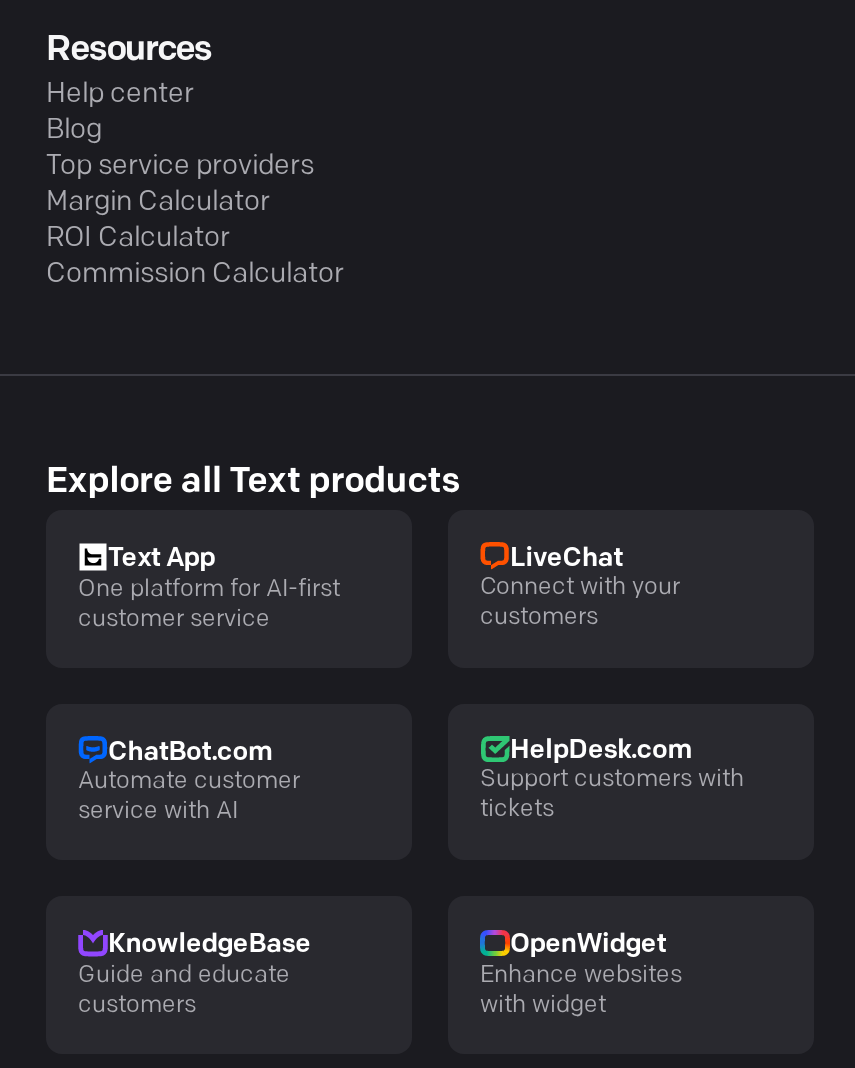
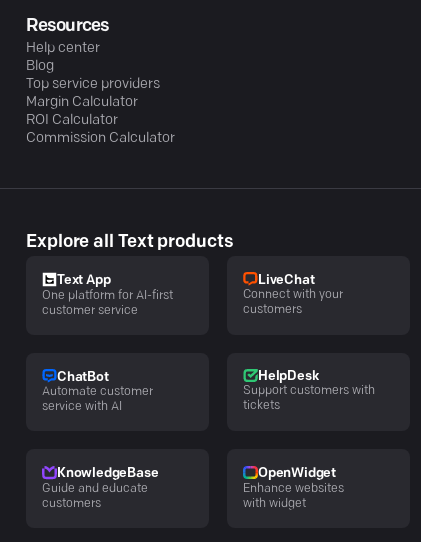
- ChatBot.com
+ ChatBot

- HelpDesk.com
+ HelpDesk
